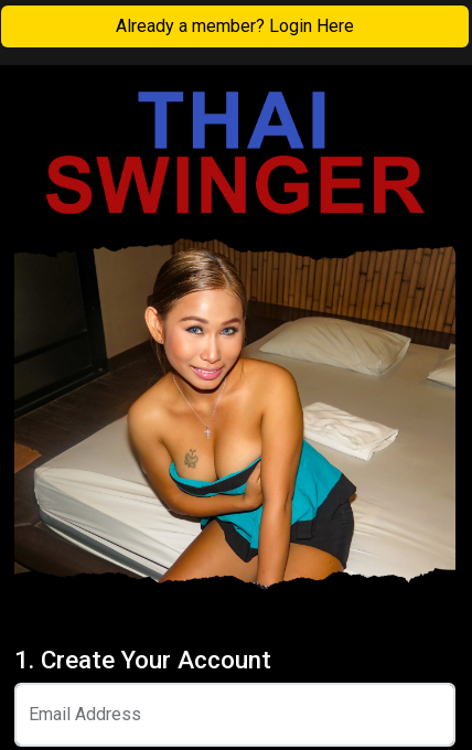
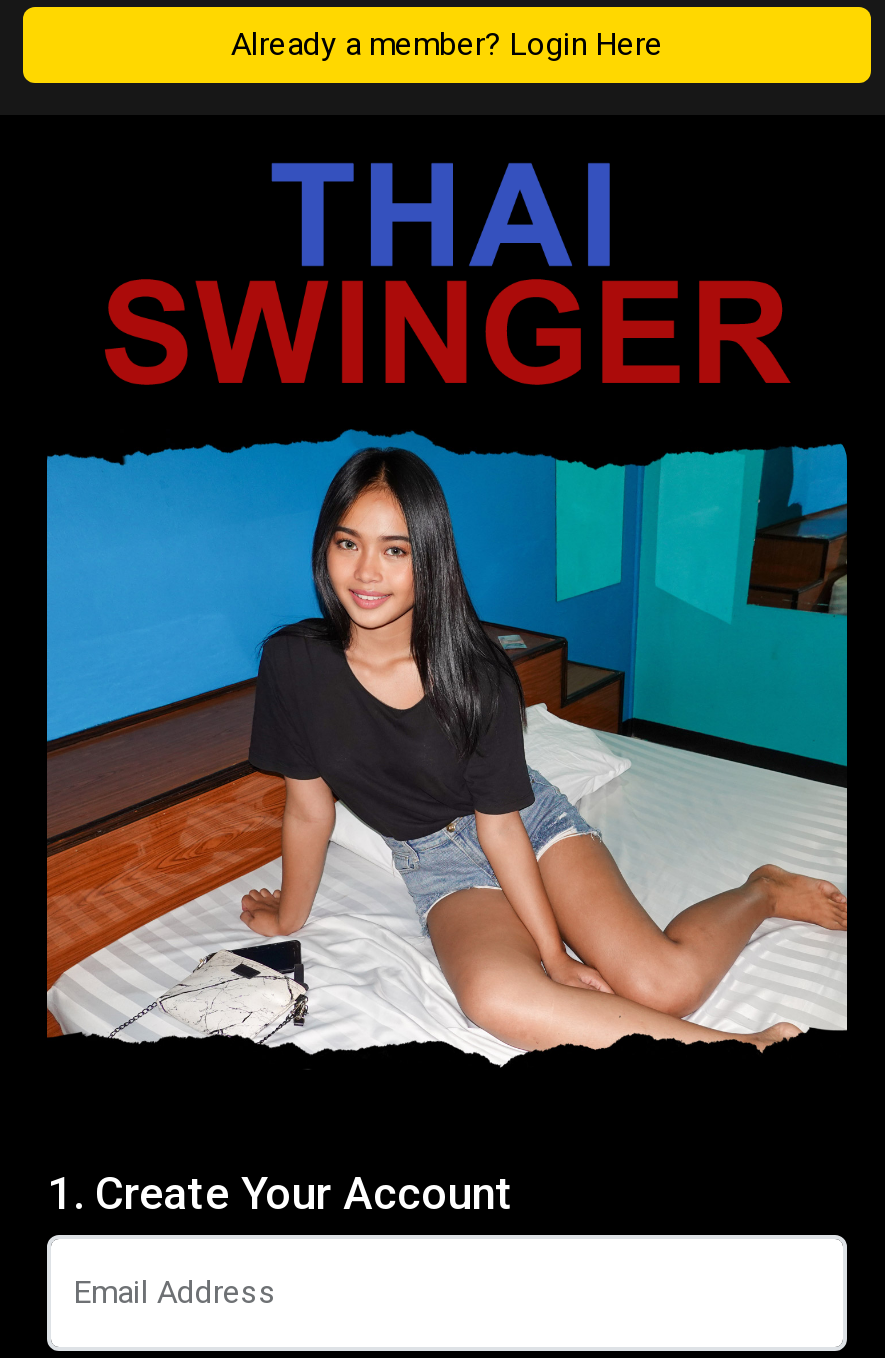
- [image]
+ [image]
